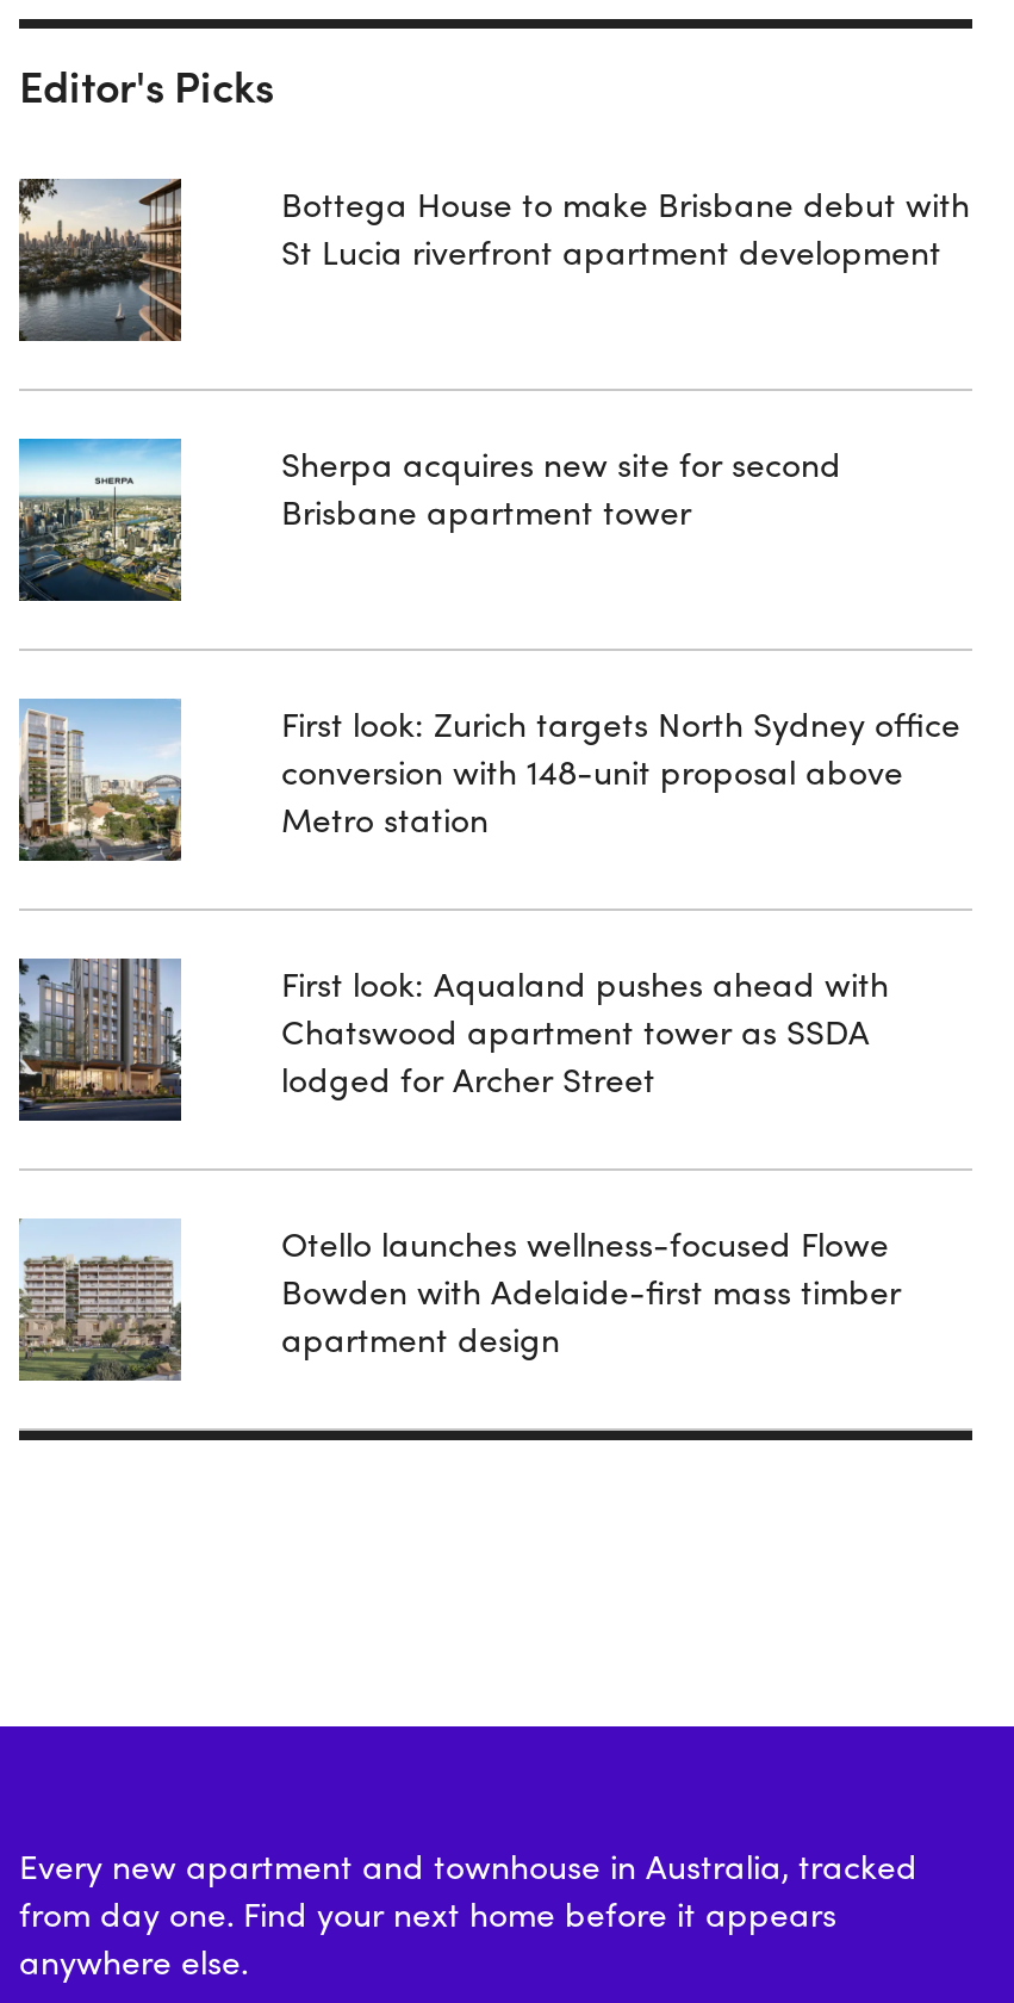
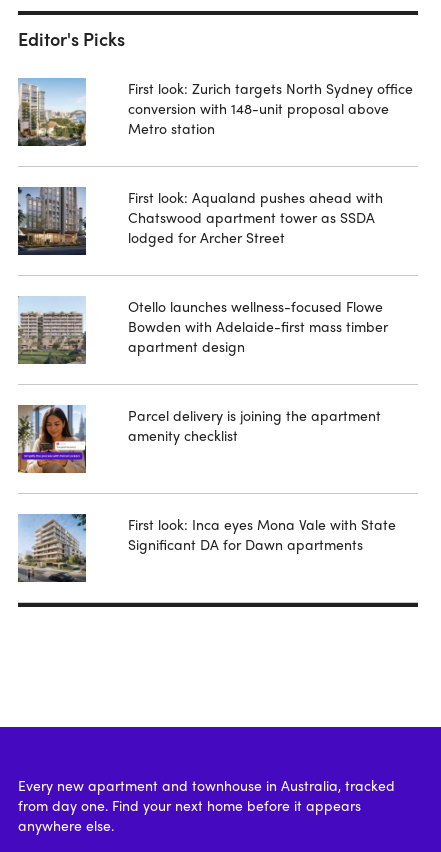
- [image]

- Bottega House to make Brisbane debut with
- St Lucia riverfront apartment development

- [image]

- Sherpa acquires new site for second
- Brisbane apartment tower

moved up: [image] | First look: Zurich targets North Sydney office | conversion with 148-unit proposal above | ... | Bowden with Adelaide-first mass timber | apartment design

+ [image]

+ [image]

+ Parcel delivery is joining the apartment
+ amenity checklist

+ First look: Inca eyes Mona Vale with State
+ Significant DA for Dawn apartments
